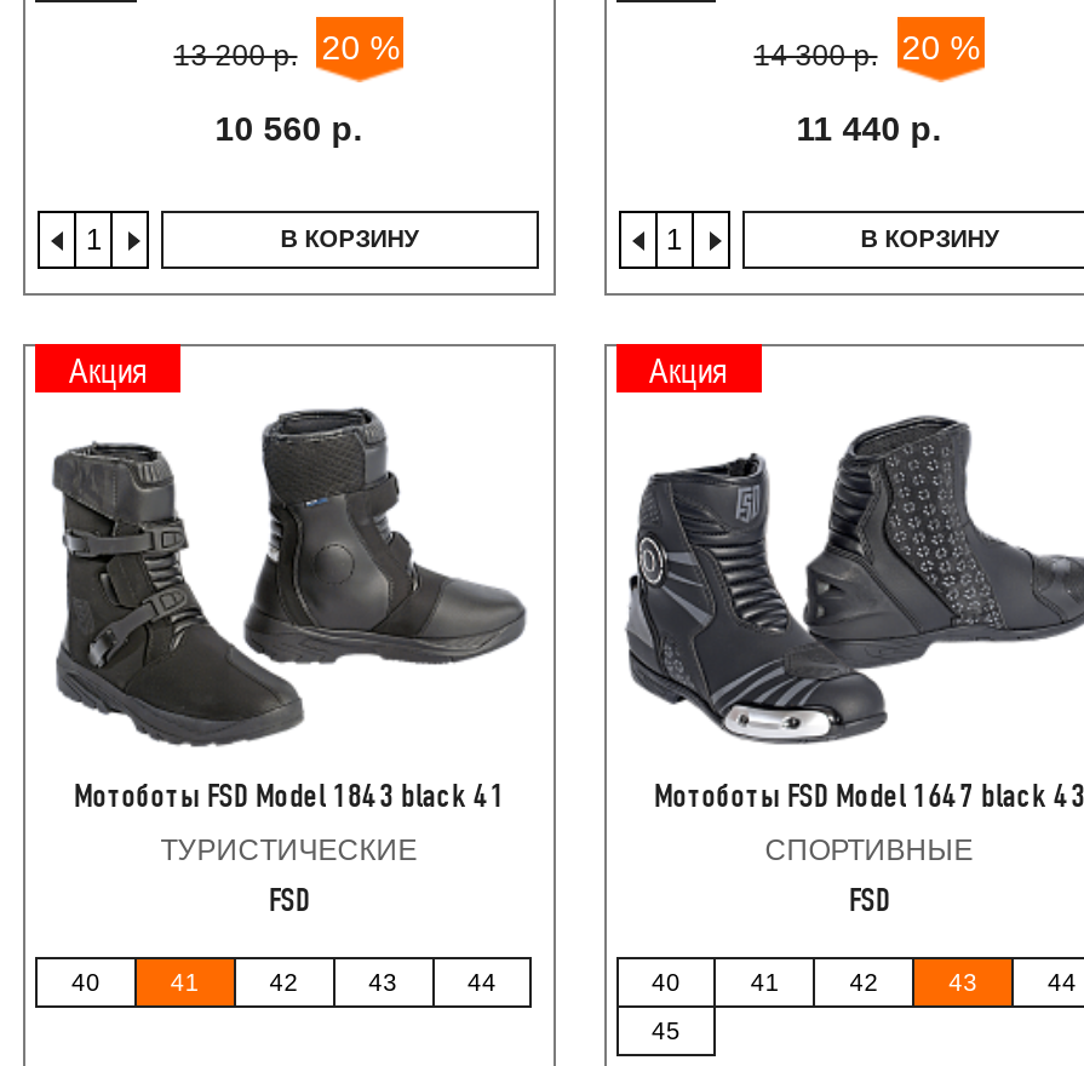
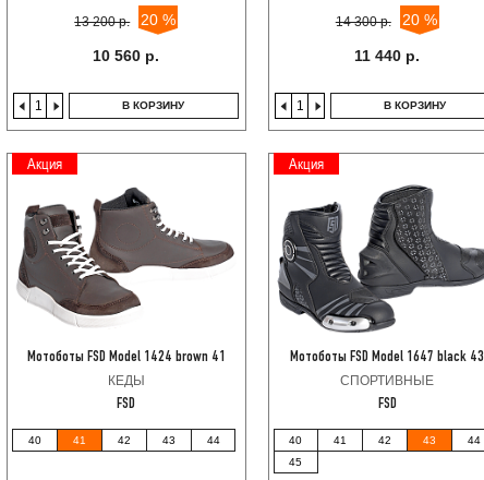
- [image]
- Мотоботы FSD Model 1843 black 41
+ [image]
+ Мотоботы FSD Model 1424 brown 41

- ТУРИСТИЧЕСКИЕ
+ КЕДЫ
